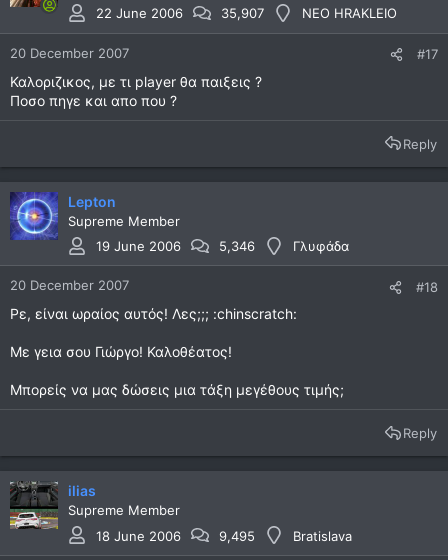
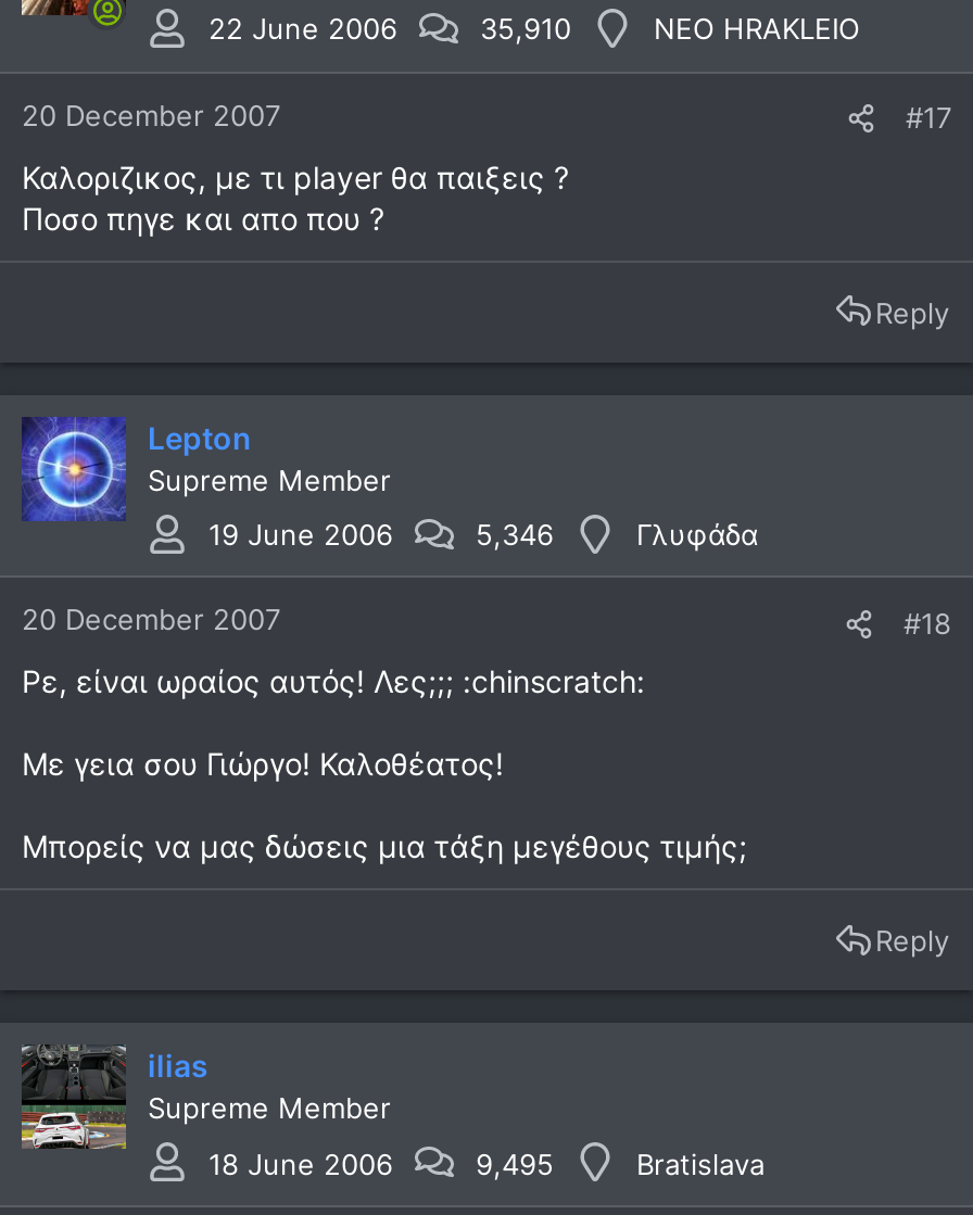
- 35,907
+ 35,910
